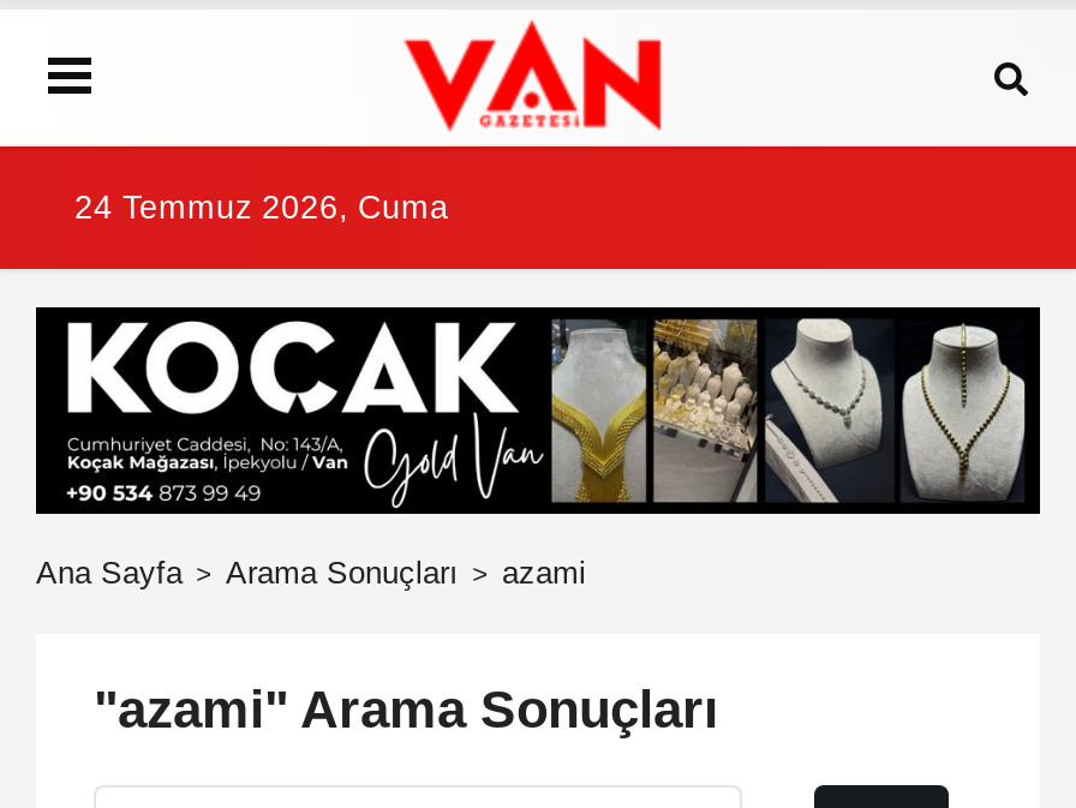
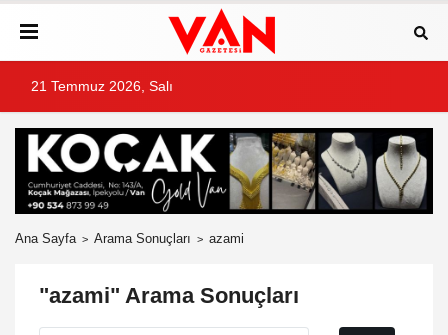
- 24 Temmuz 2026, Cuma
+ 21 Temmuz 2026, Salı
